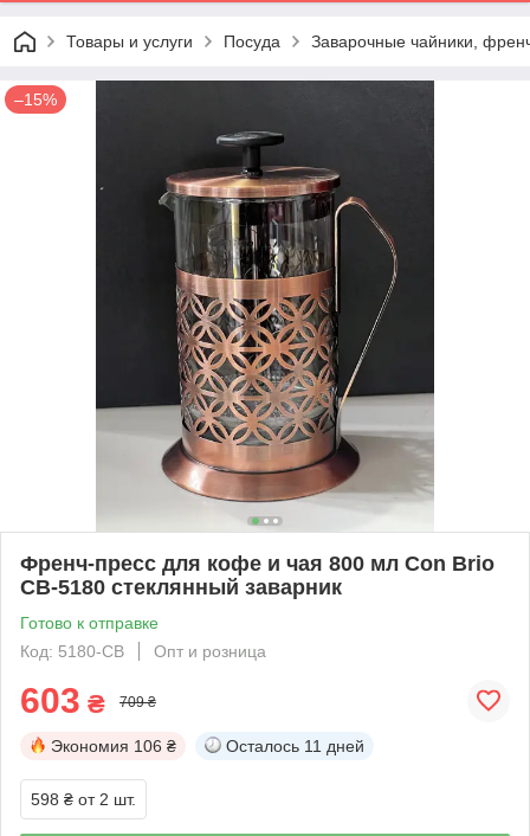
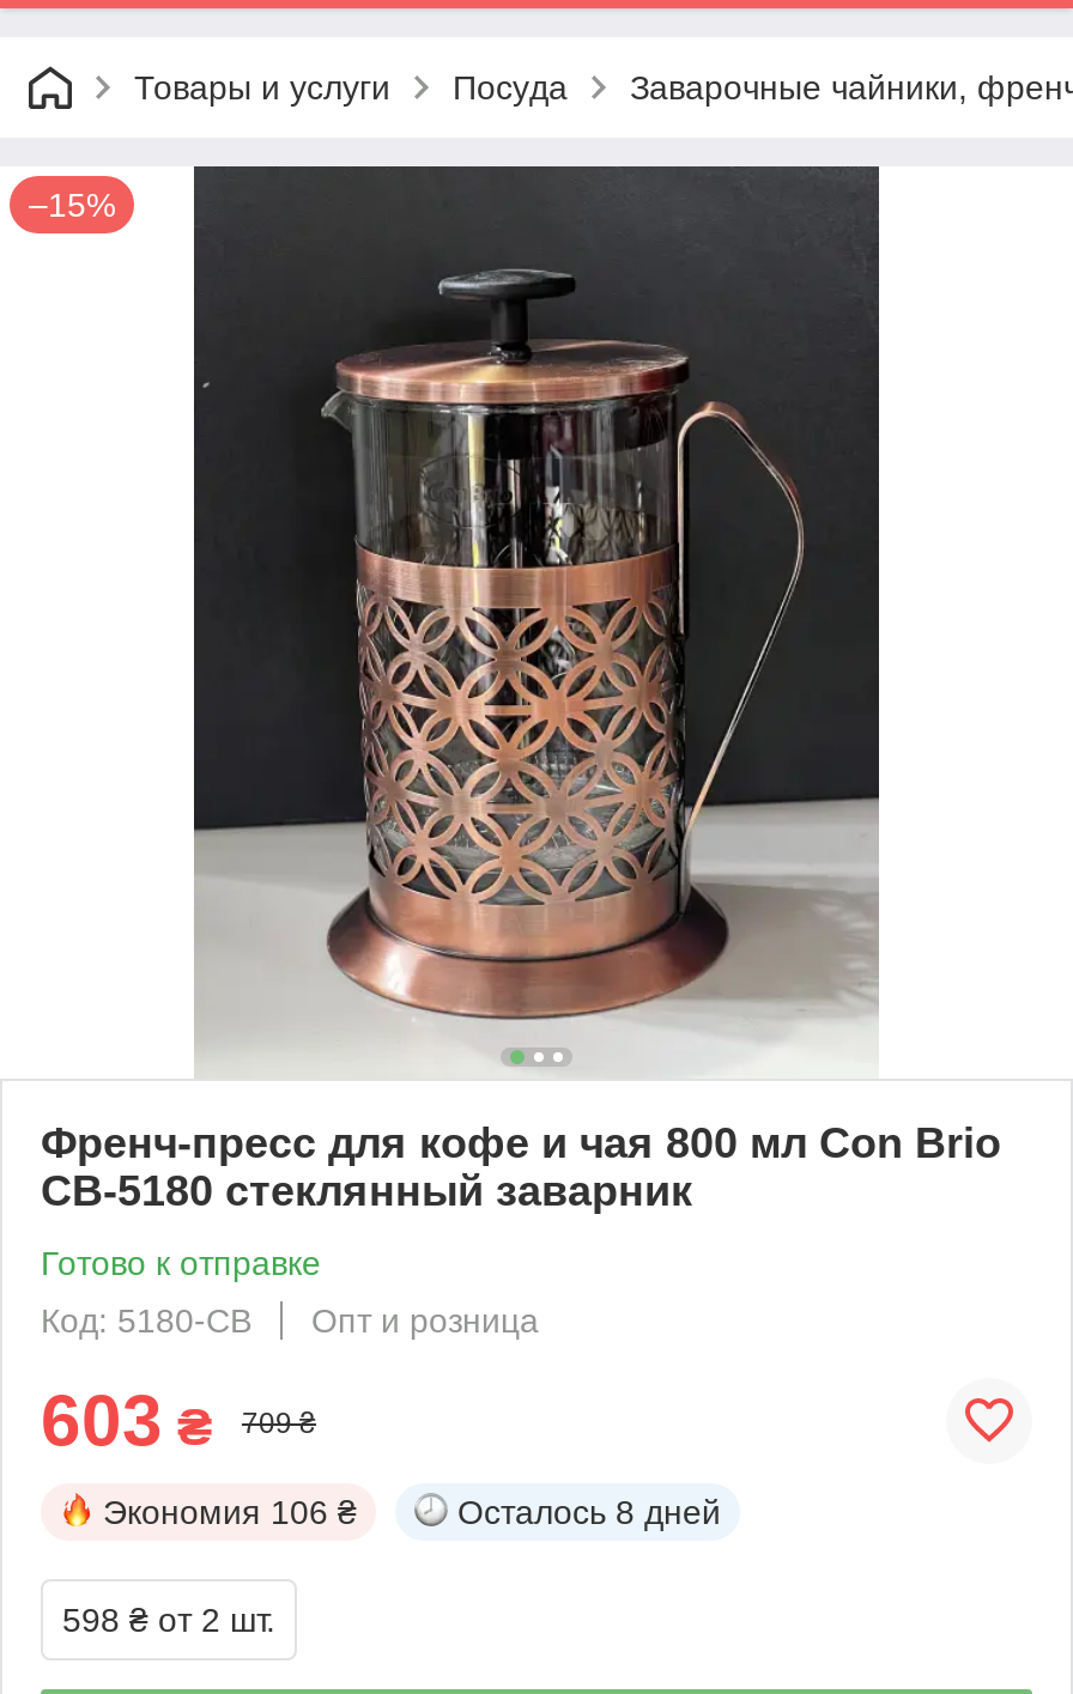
- Осталось 11 дней
+ Осталось 8 дней
